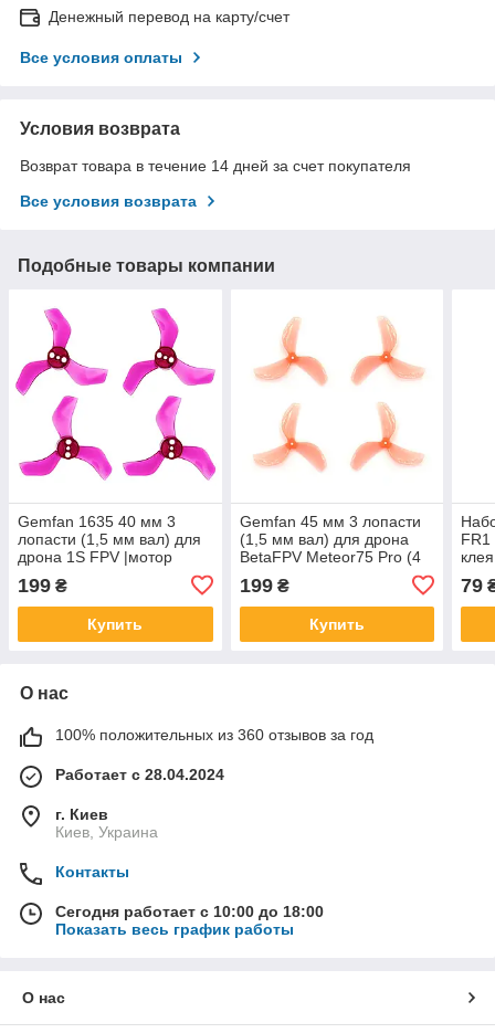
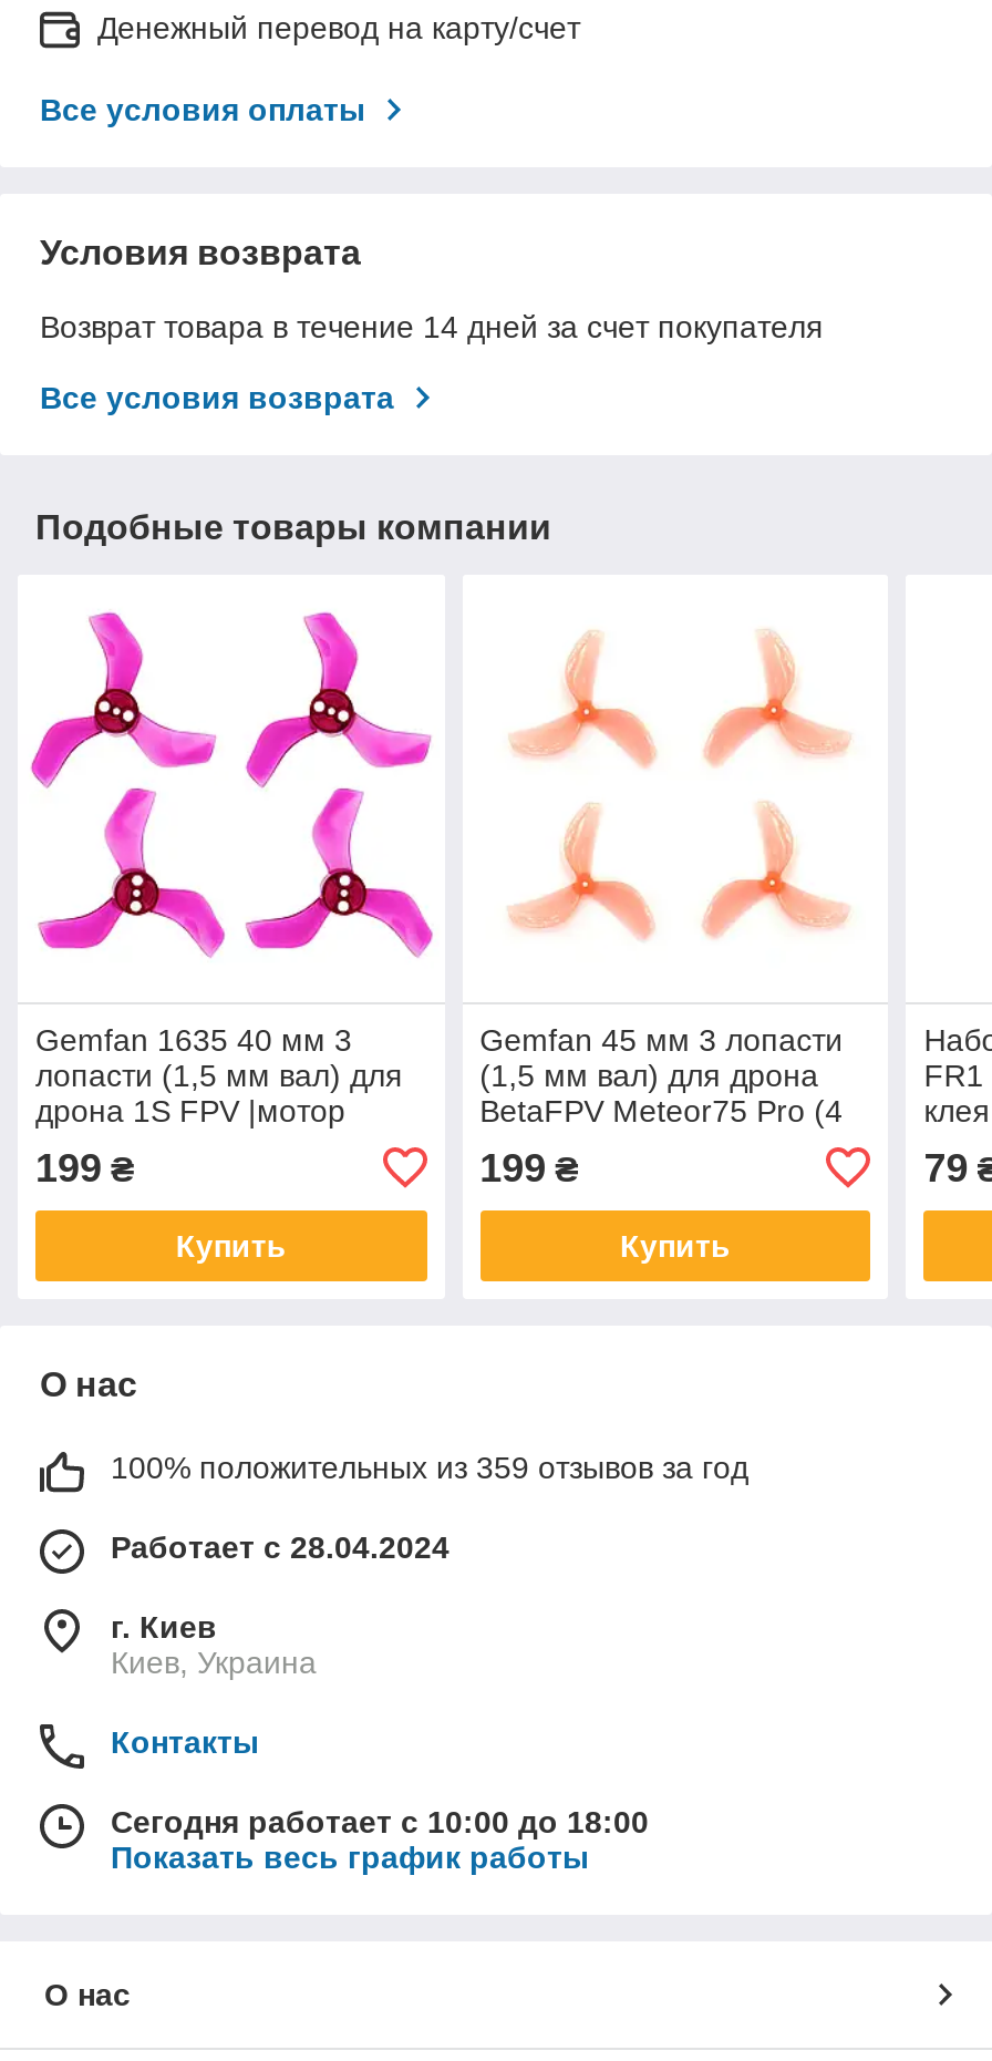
- 100% положительных из 360 отзывов за год
+ 100% положительных из 359 отзывов за год
